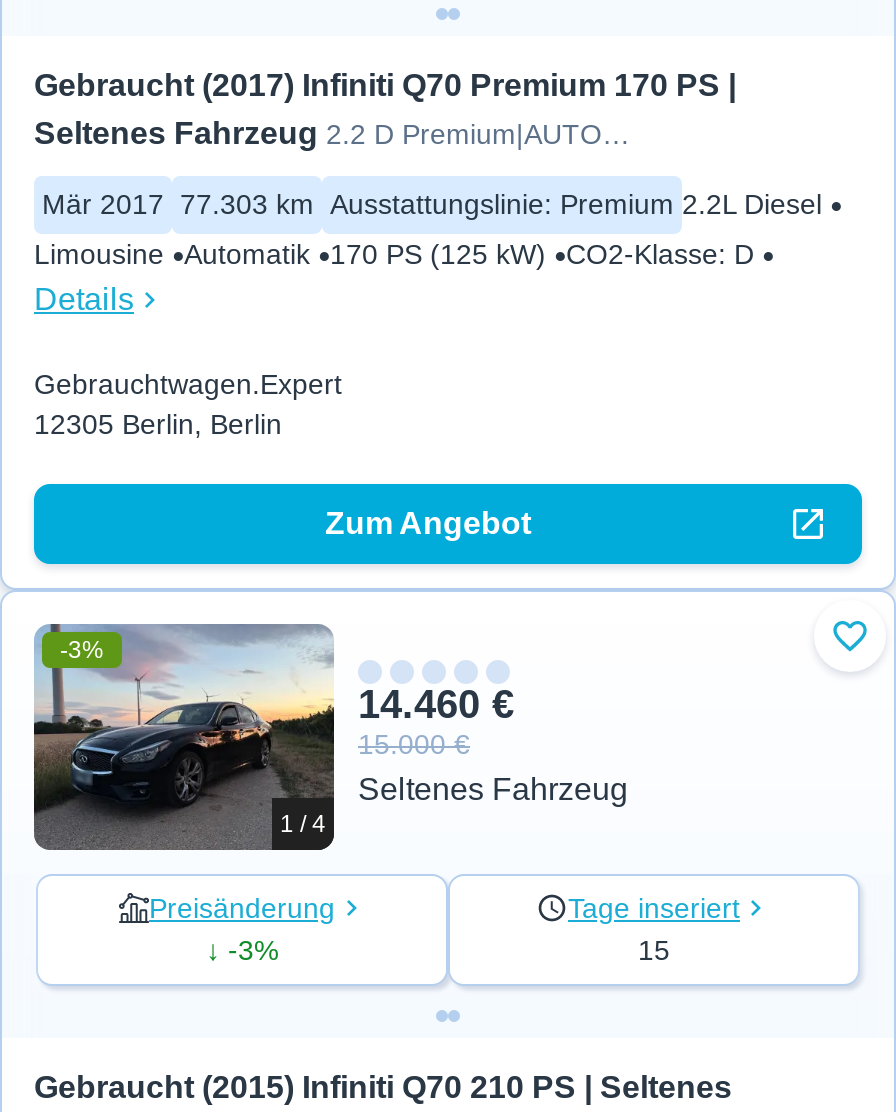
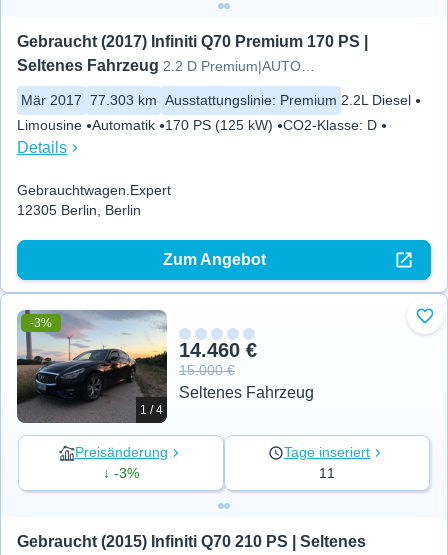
- 15
+ 11
